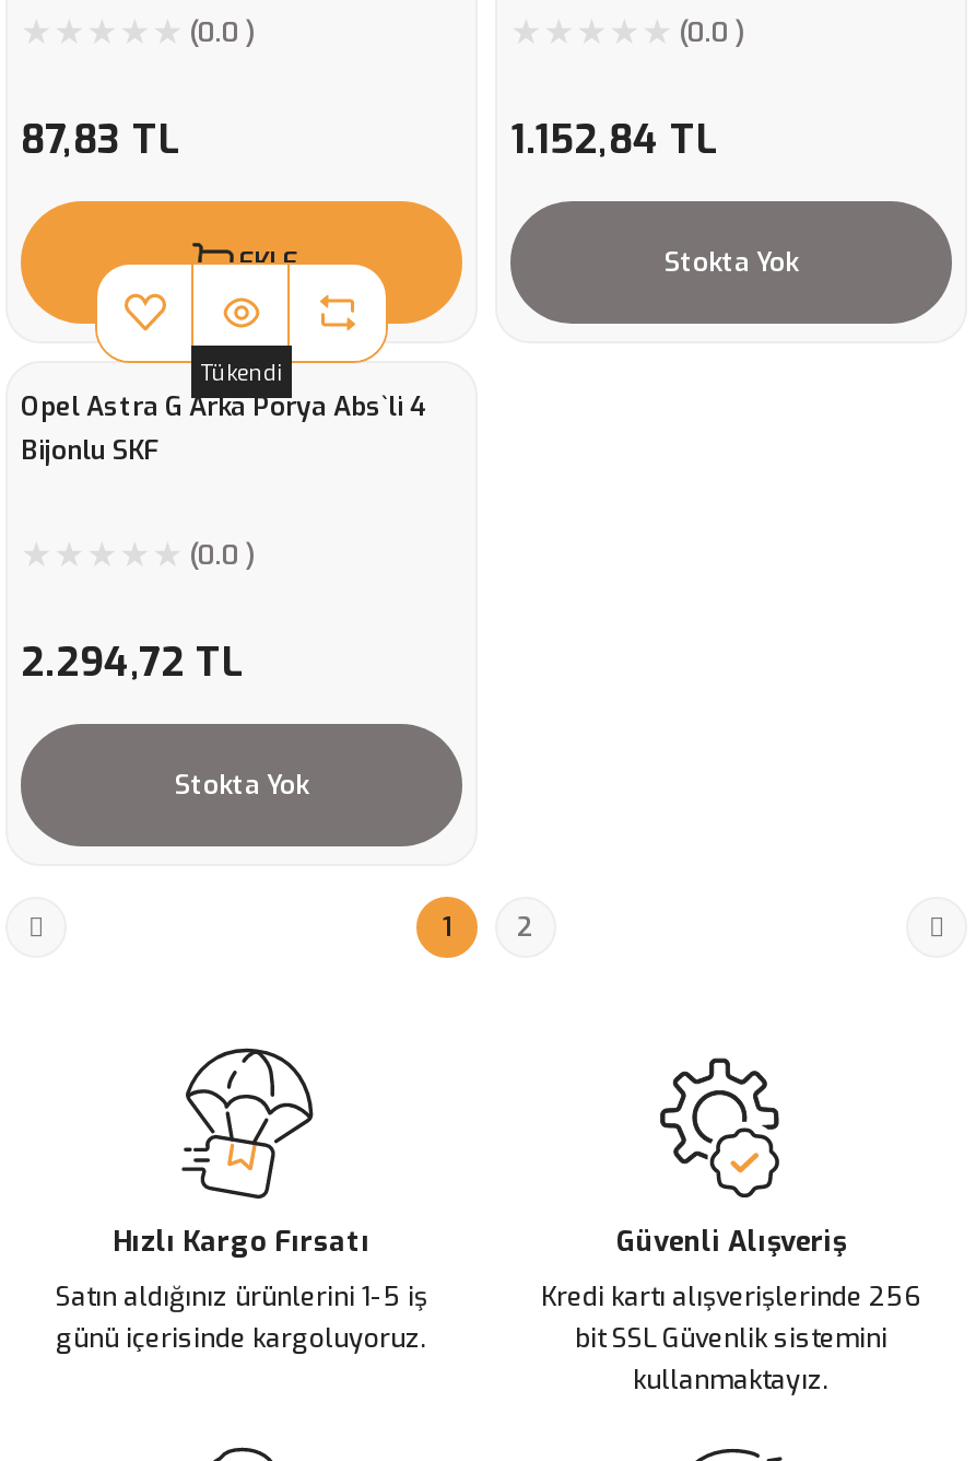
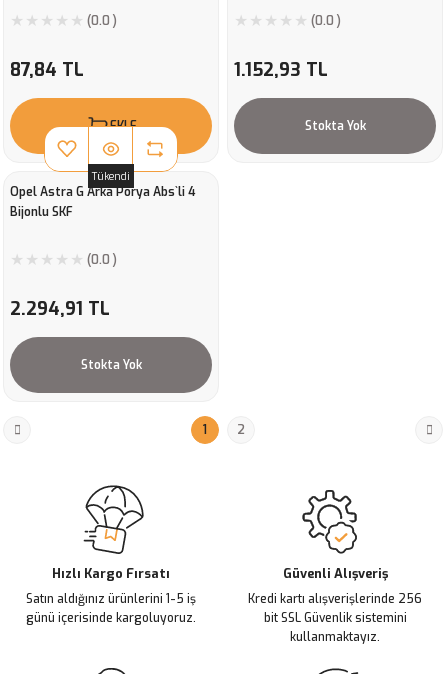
- 87,83 TL
+ 87,84 TL

- 1.152,84 TL
+ 1.152,93 TL

- 2.294,72 TL
+ 2.294,91 TL
